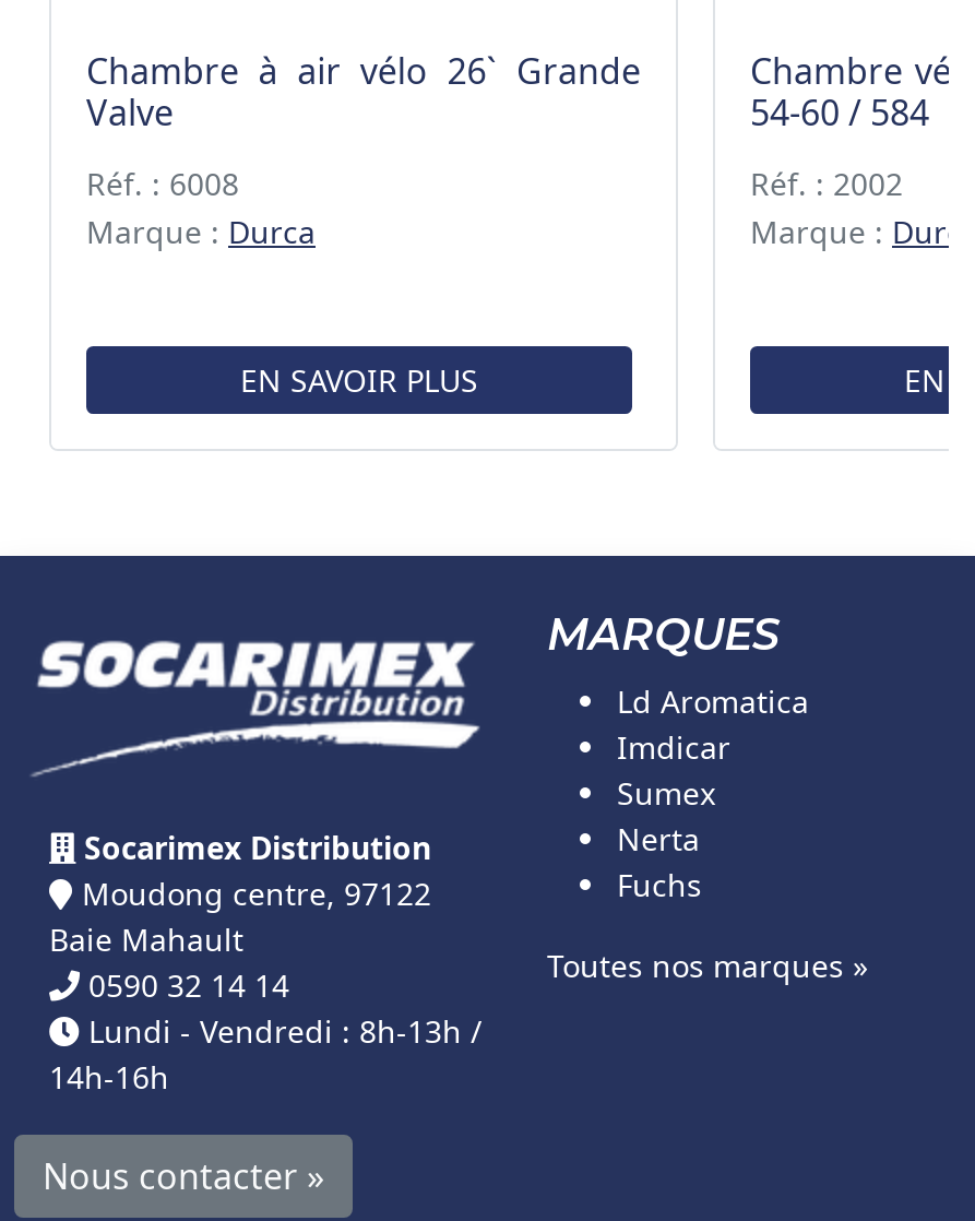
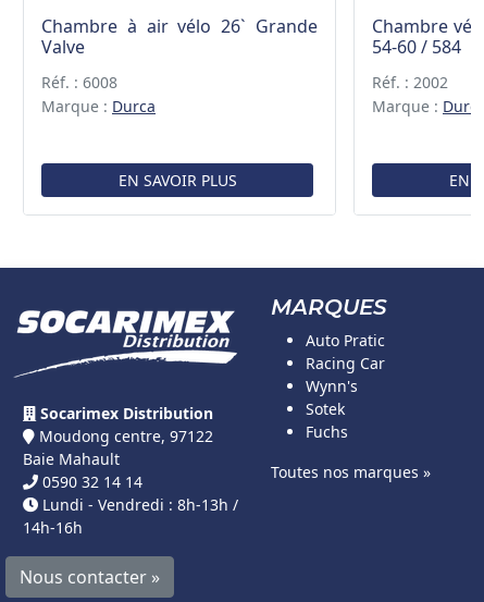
- Ld Aromatica
- Imdicar
- Sumex
- Nerta
+ Auto Pratic
+ Racing Car
+ Wynn's
+ Sotek
